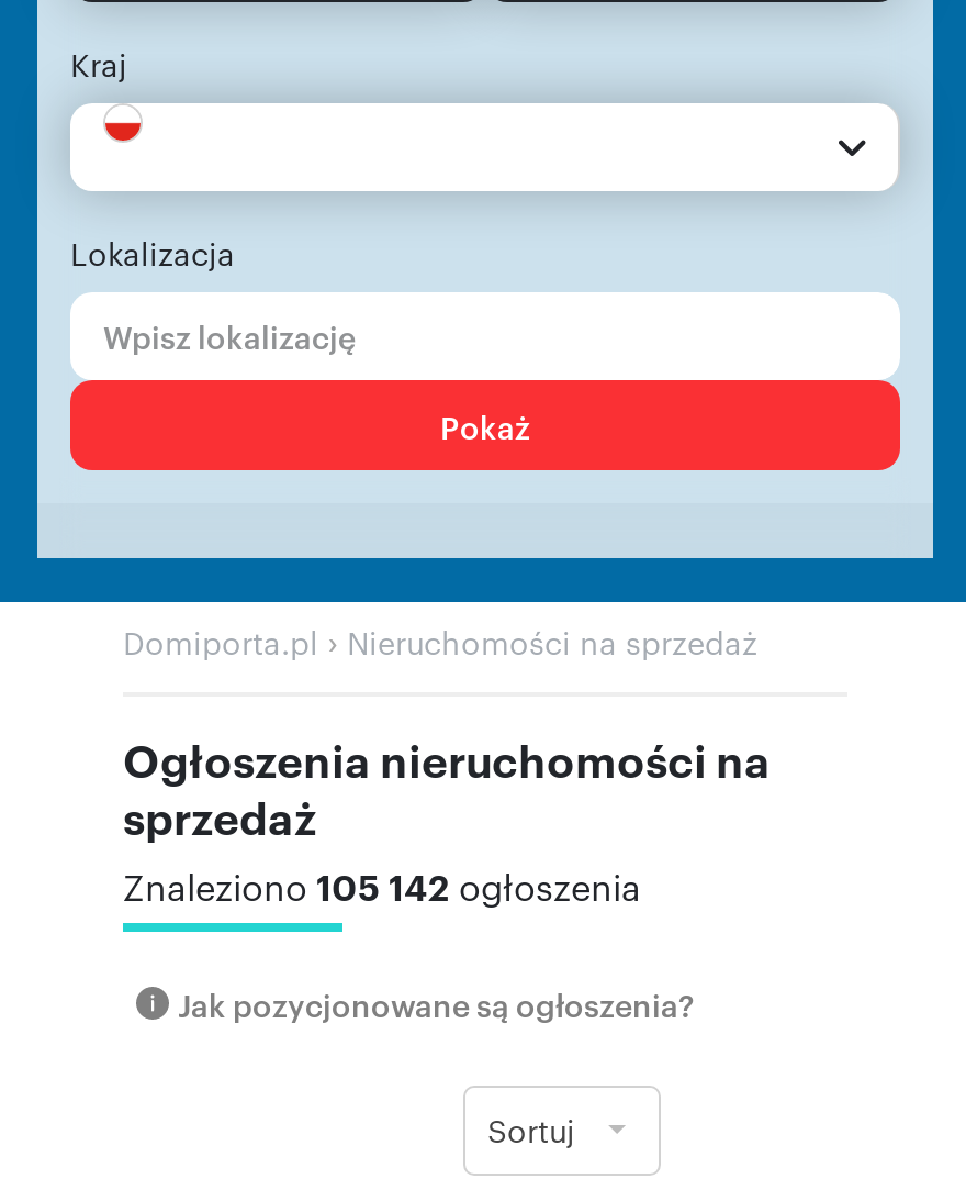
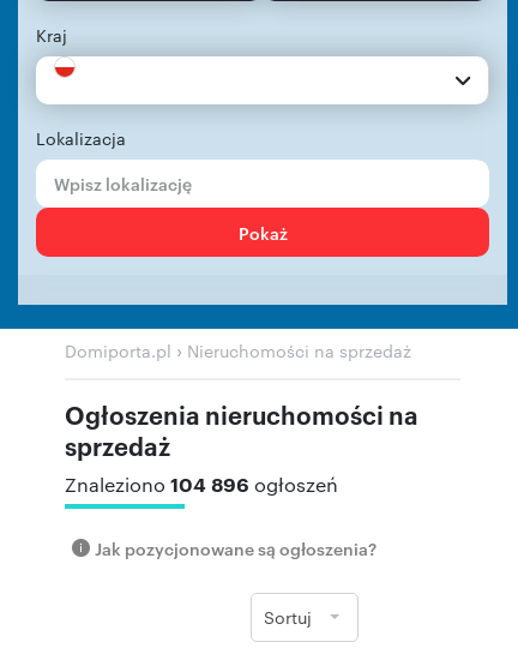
- Znaleziono 105 142 ogłoszenia
+ Znaleziono 104 896 ogłoszeń
